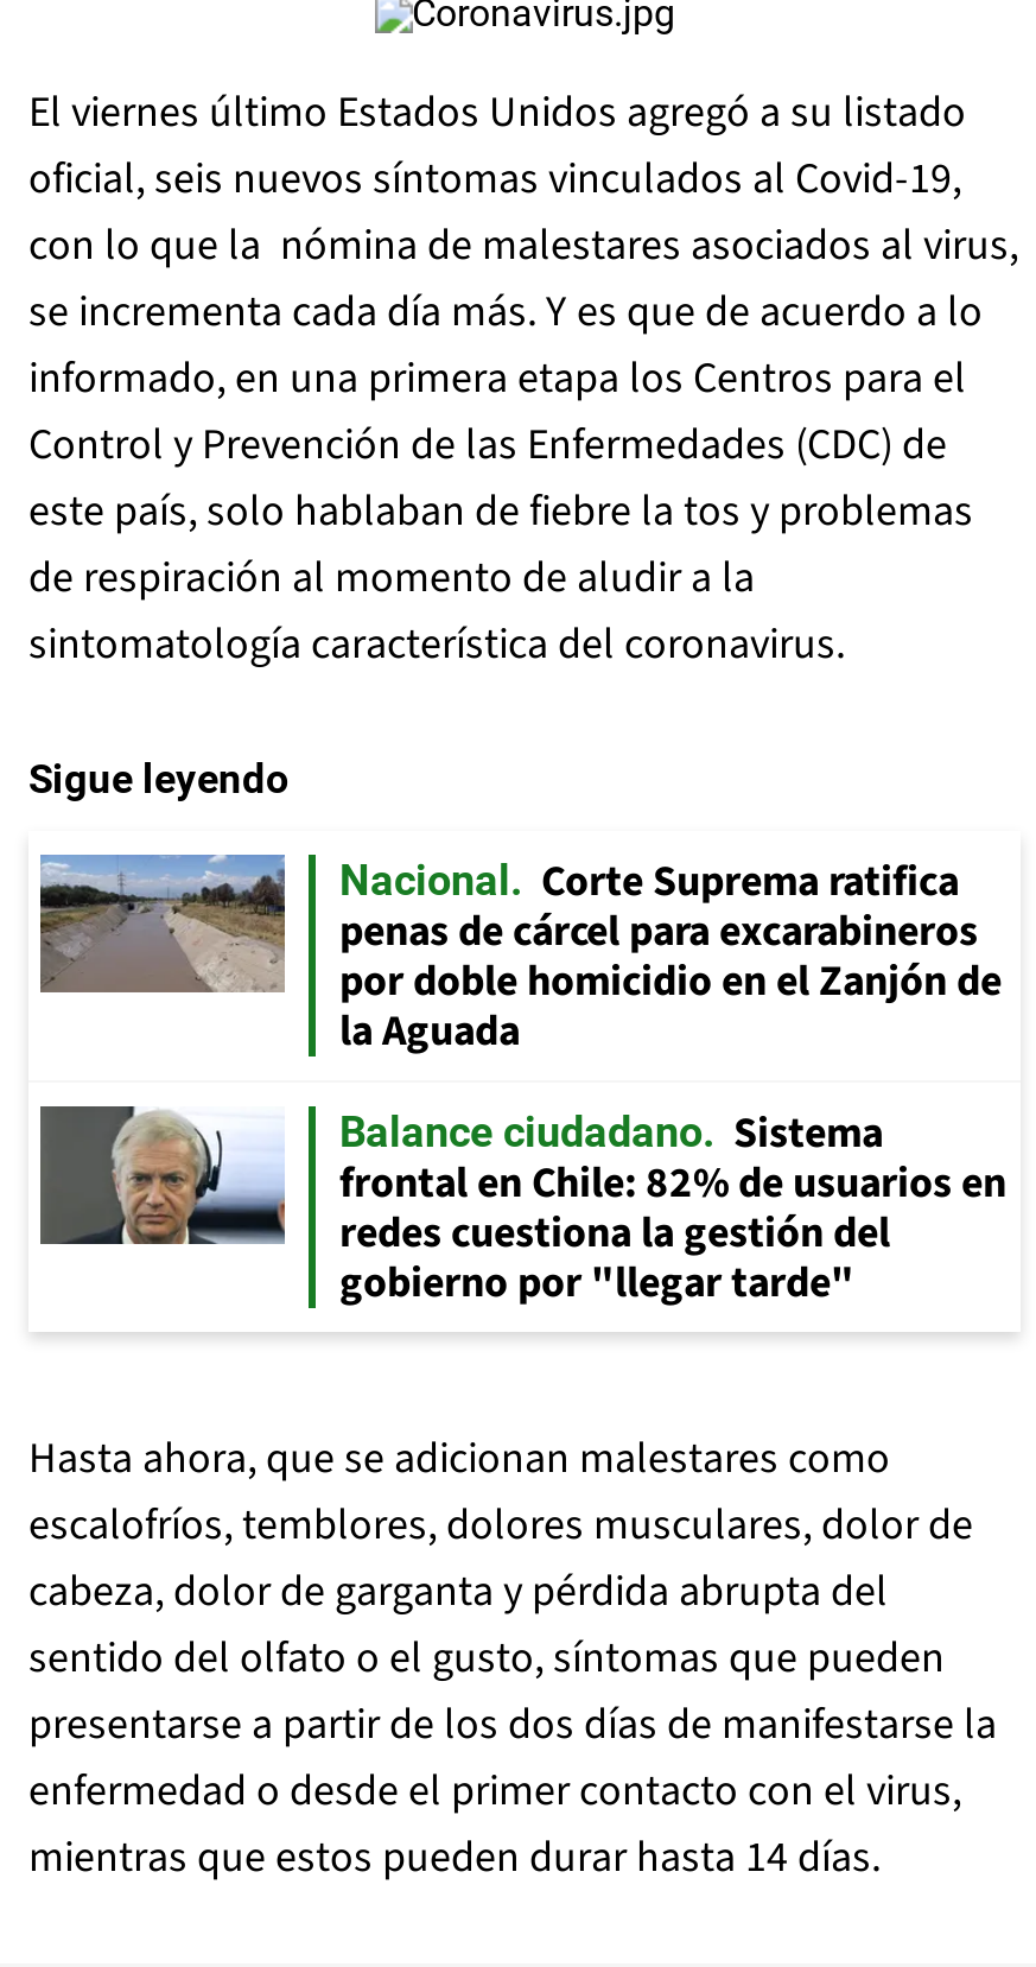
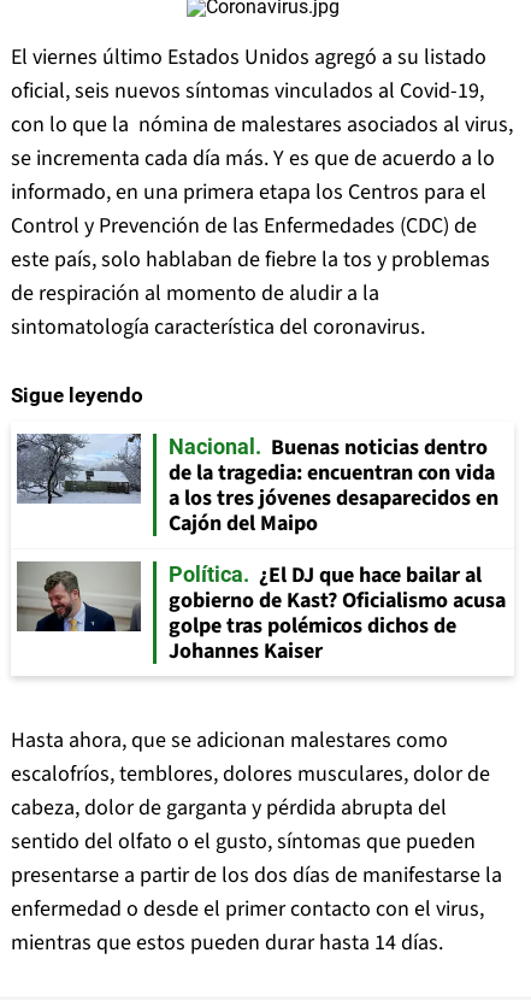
- [image]
- Corte Suprema ratifica
- penas de cárcel para excarabineros
- por doble homicidio en el Zanjón de
- la Aguada
+ [image]
+ Buenas noticias dentro
+ de la tragedia: encuentran con vida
+ a los tres jóvenes desaparecidos en
+ Cajón del Maipo

- [image]
- Balance ciudadano
- Sistema
- frontal en Chile: 82% de usuarios en
- redes cuestiona la gestión del
- gobierno por "llegar tarde"
+ [image]
+ Política
+ ¿El DJ que hace bailar al
+ gobierno de Kast? Oficialismo acusa
+ golpe tras polémicos dichos de
+ Johannes Kaiser
